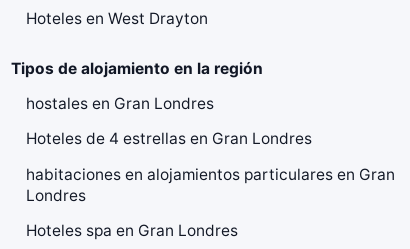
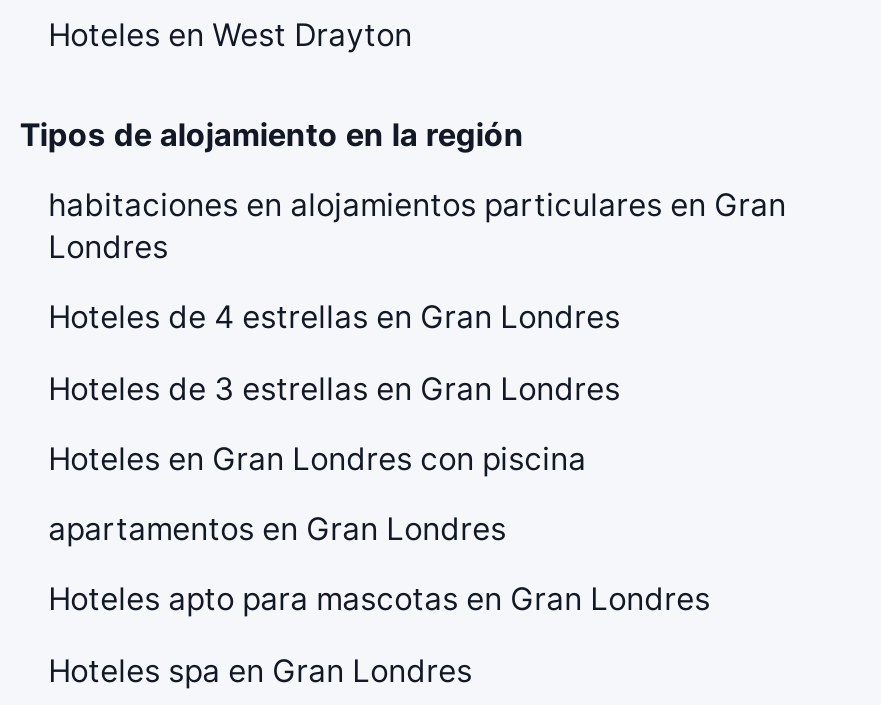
- hostales en Gran Londres

moved down: Hoteles de 4 estrellas en Gran Londres

moved up: habitaciones en alojamientos particulares en Gran | Londres

+ Hoteles de 3 estrellas en Gran Londres
+ Hoteles en Gran Londres con piscina
+ apartamentos en Gran Londres
+ Hoteles apto para mascotas en Gran Londres
